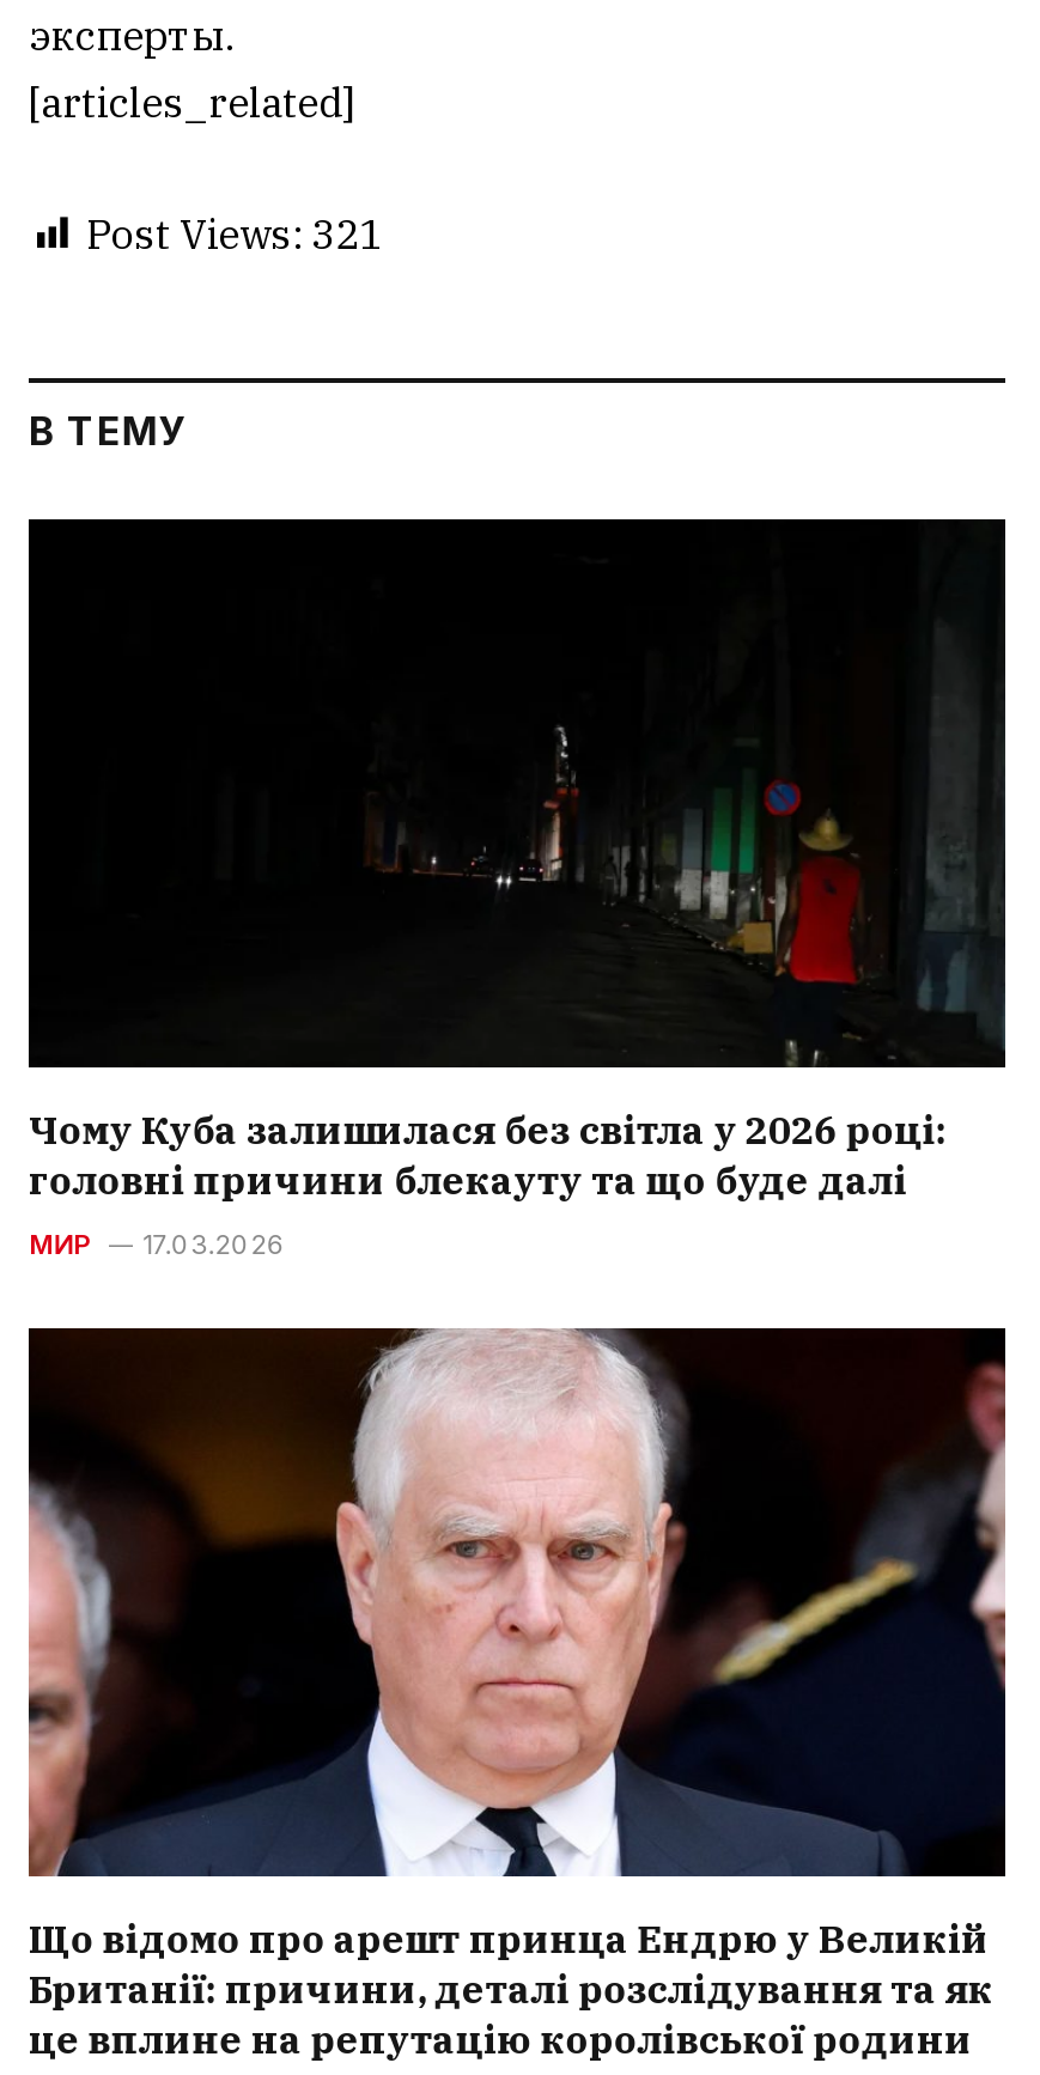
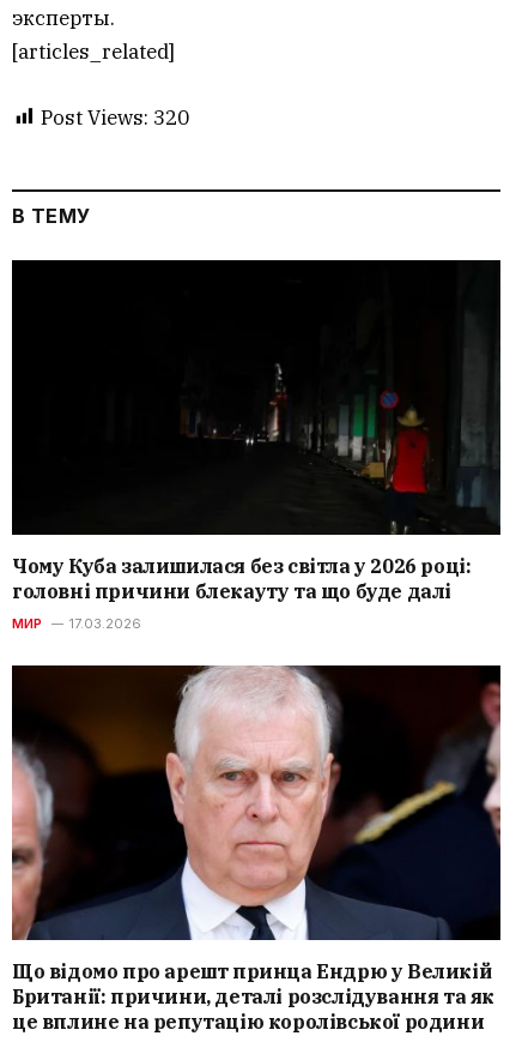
- Post Views: 321
+ Post Views: 320
